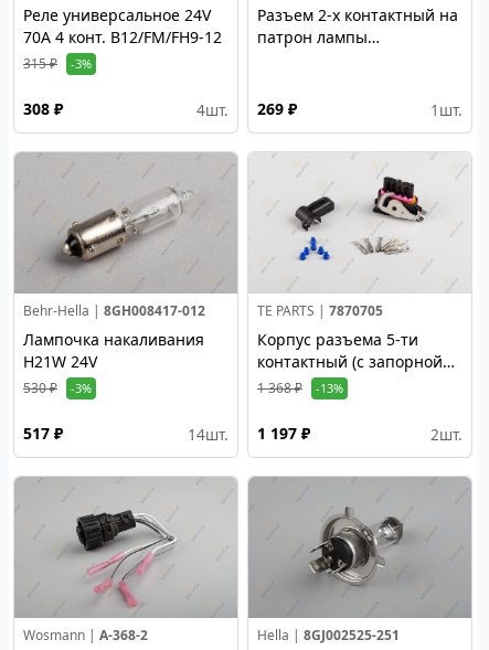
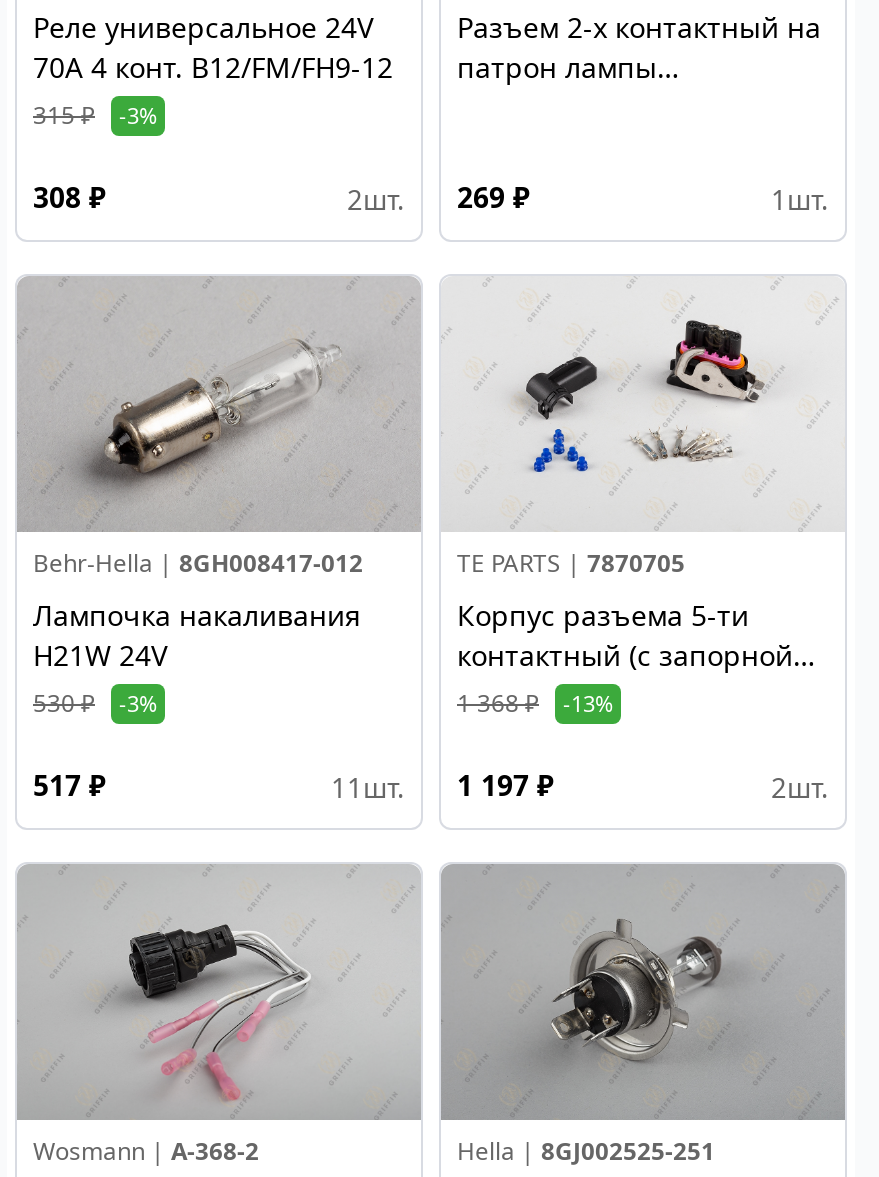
- 4шт. 269 ₽
+ 2шт. 269 ₽

- 14 шт. 1 197 ₽
+ 11 шт. 1 197 ₽
